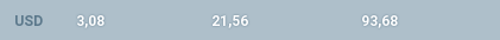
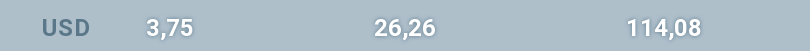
- USD 3,08
+ USD 3,75

- 21,56
+ 26,26

- 93,68
+ 114,08
